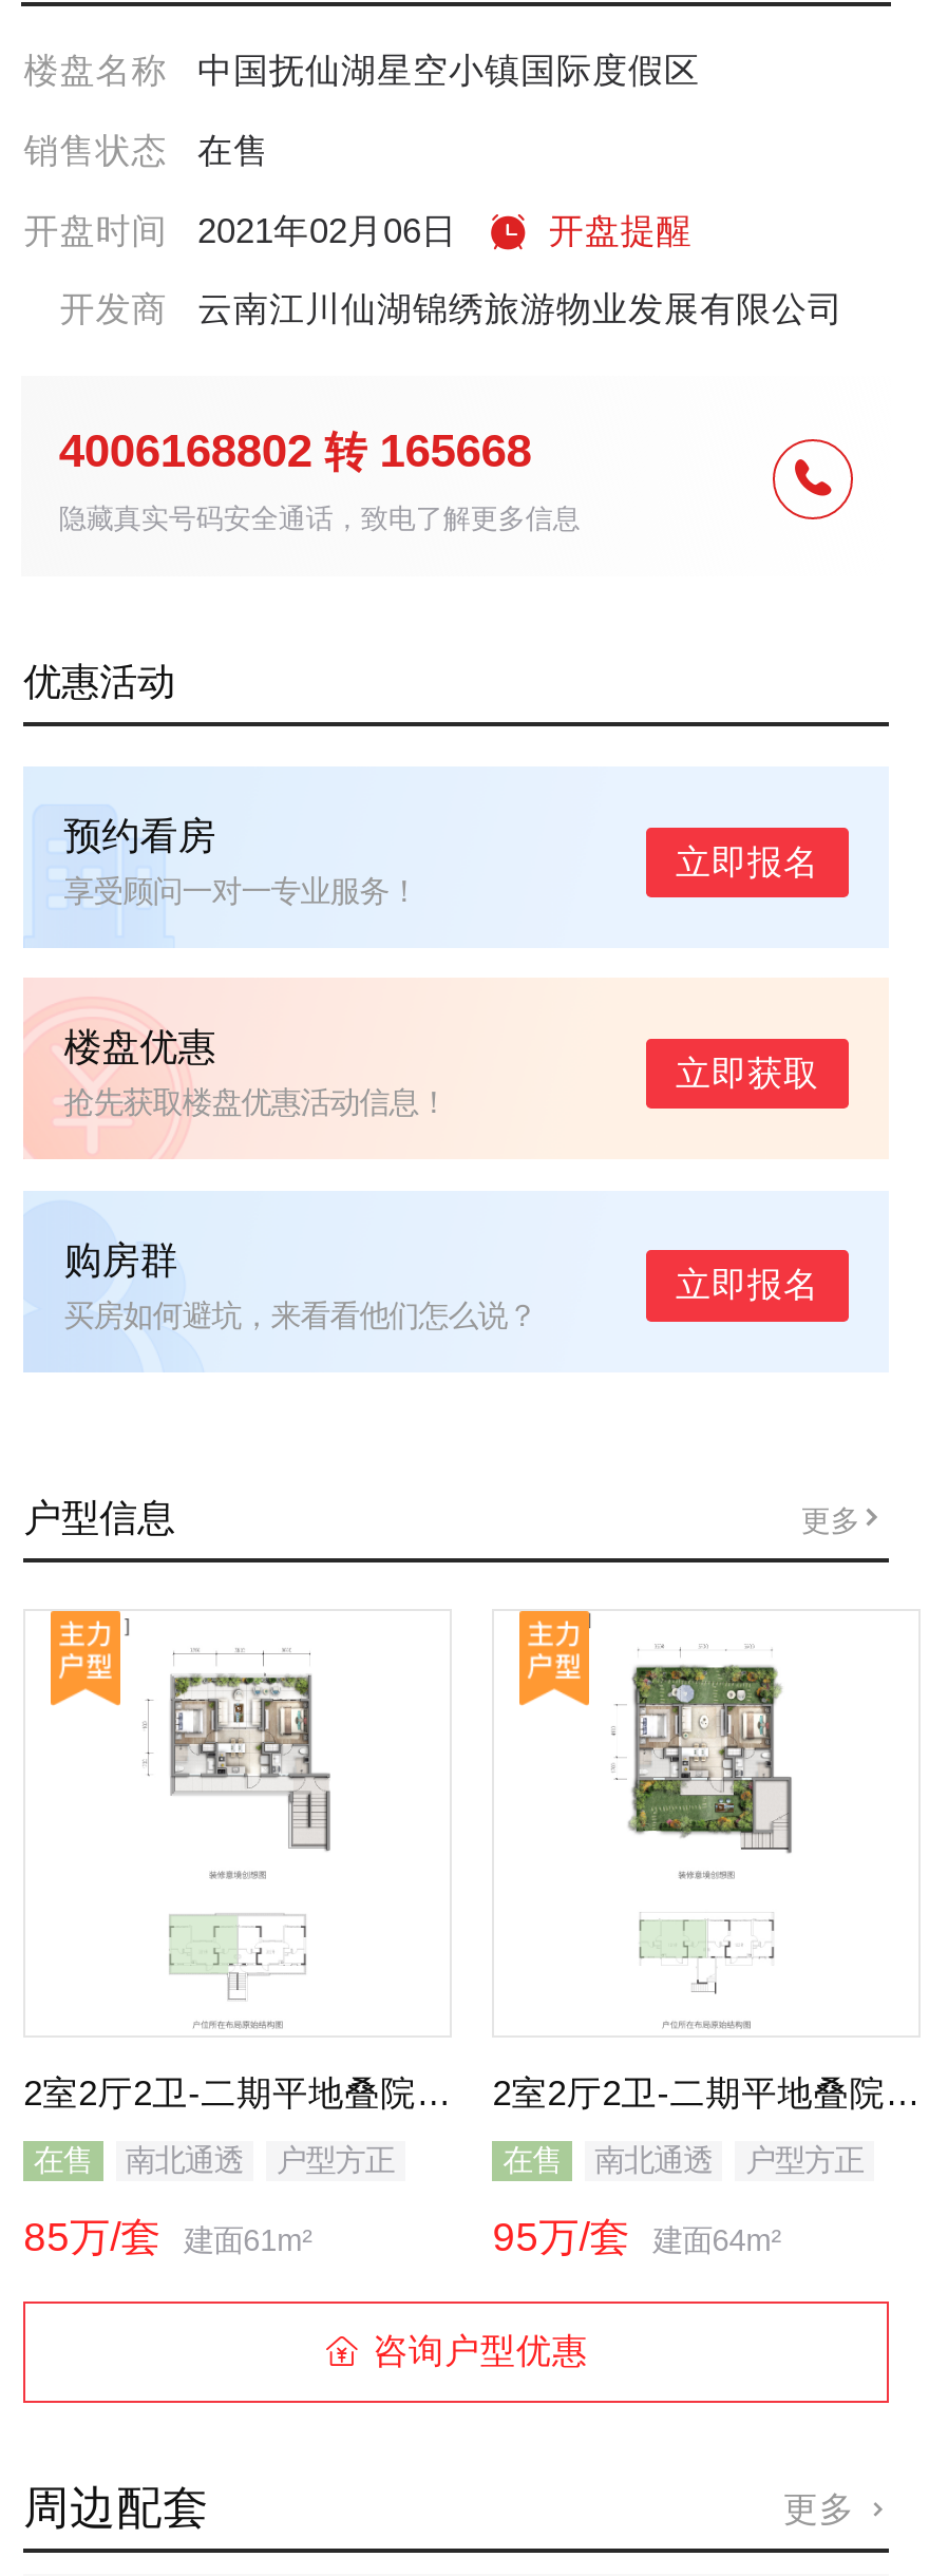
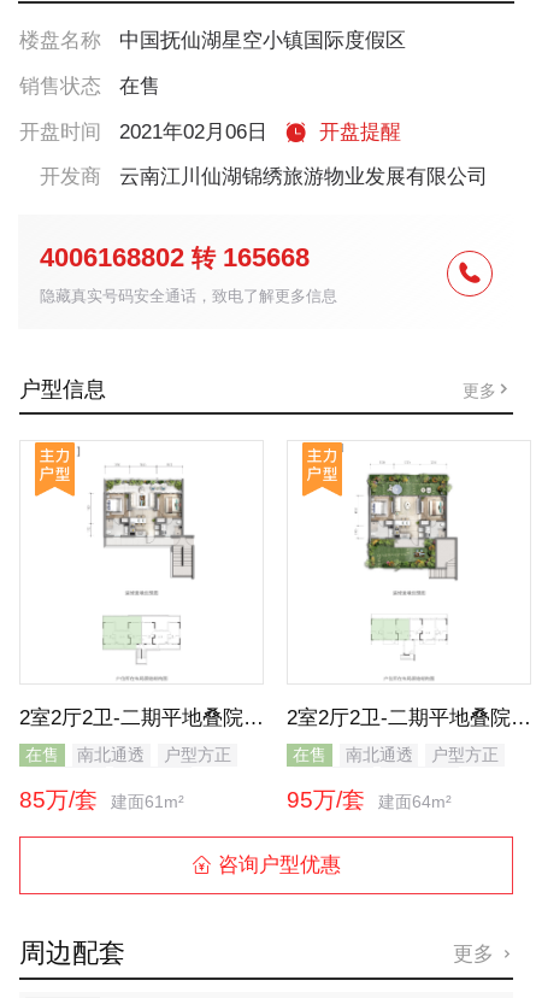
- 优惠活动

- [image]
- 预约看房
- 享受顾问一对一专业服务！

- 立即报名

- [image]
- 楼盘优惠
- 抢先获取楼盘优惠活动信息！

- 立即获取

- [image]
- 购房群
- 买房如何避坑，来看看他们怎么说？

- 立即报名
